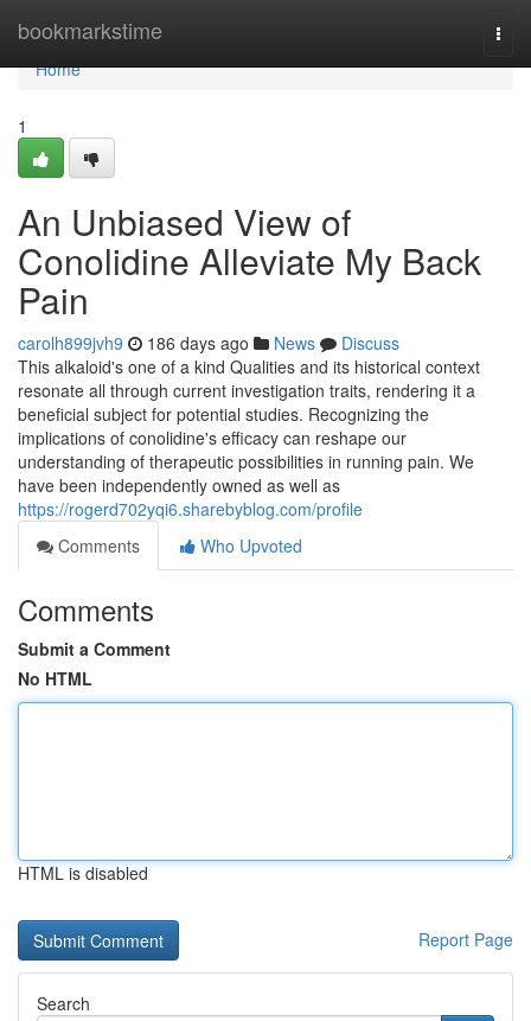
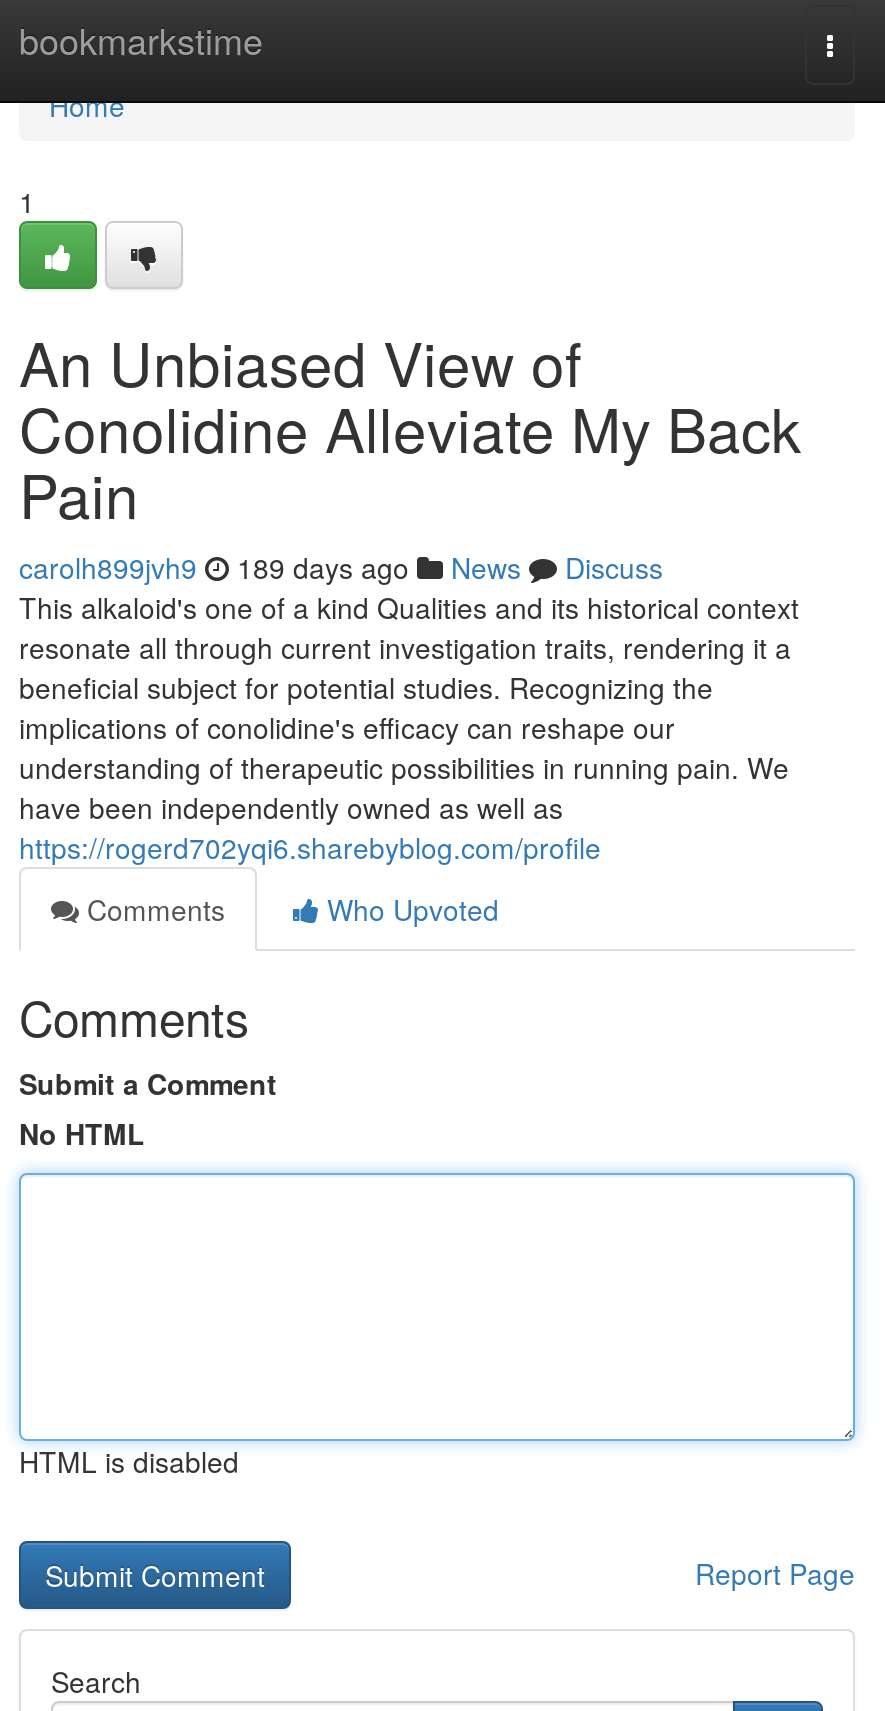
- carolh899jvh9 186 days ago News Discuss
+ carolh899jvh9 189 days ago News Discuss
